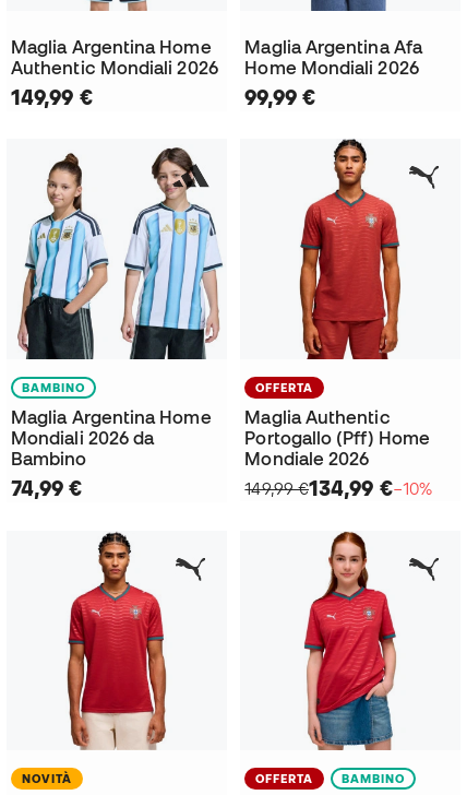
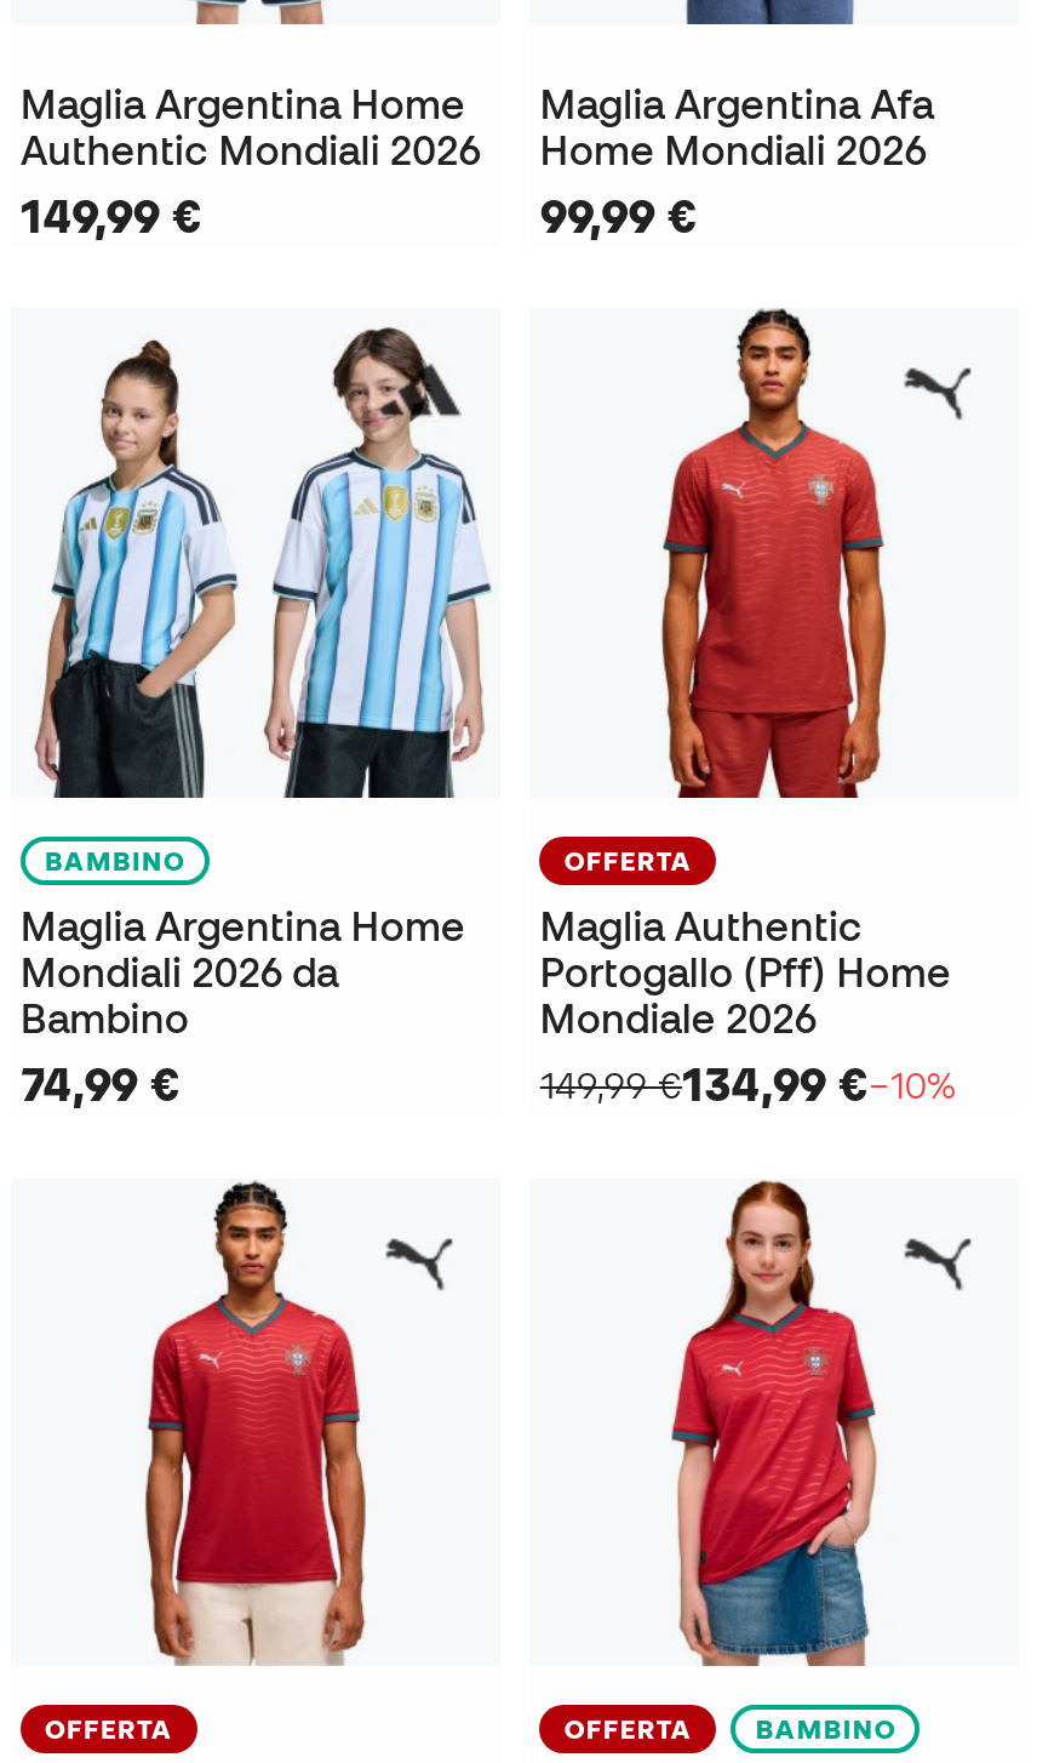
- NOVITÀ
+ OFFERTA
